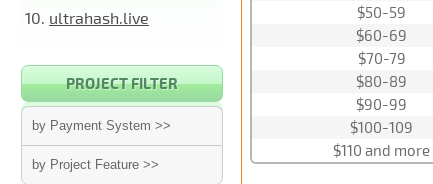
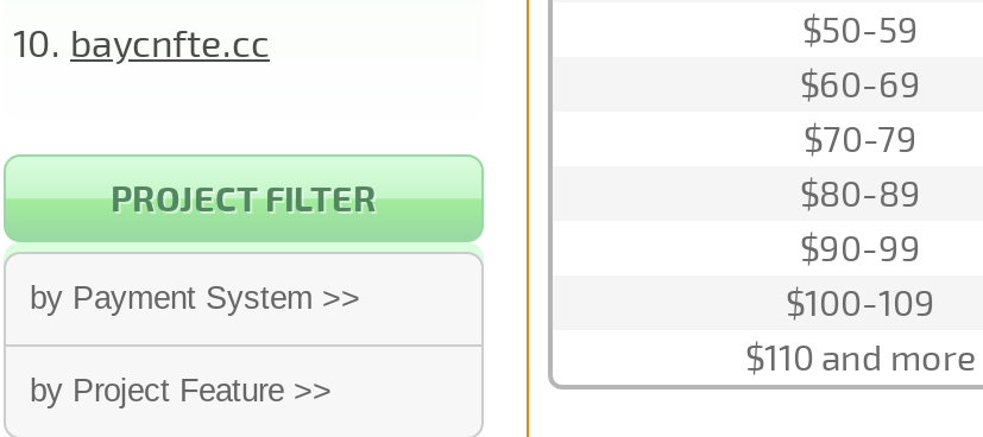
- 10. ultrahash.live
+ 10. baycnfte.cc
